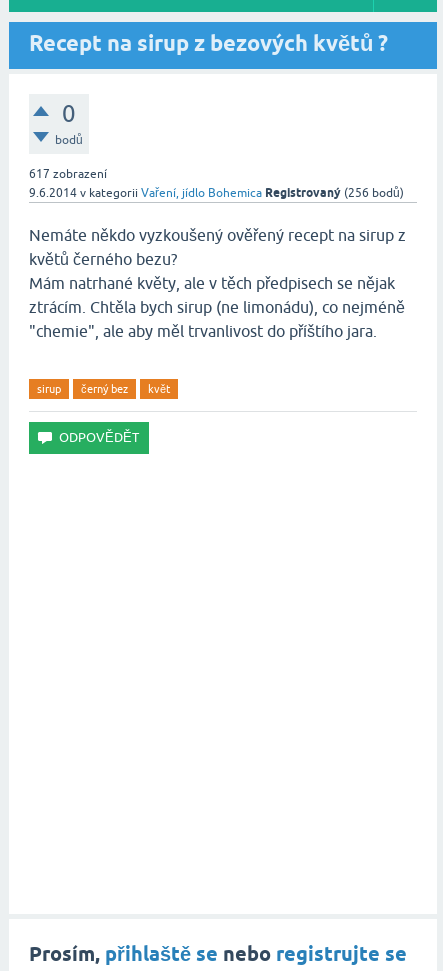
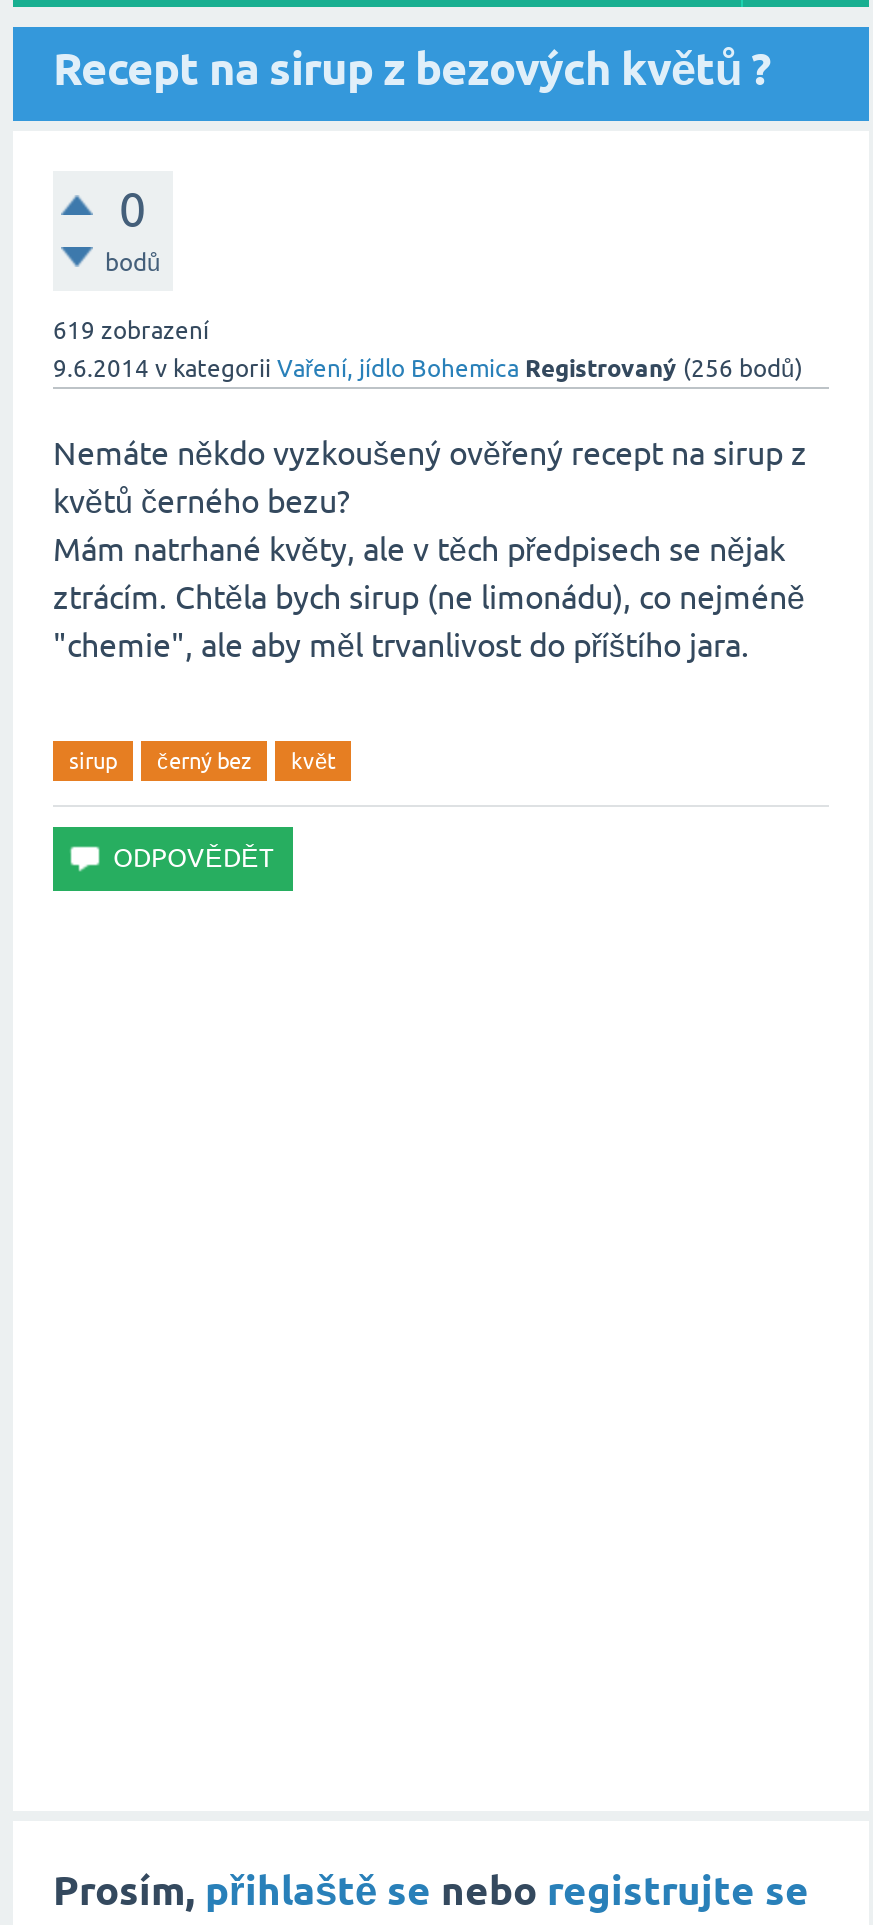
- 617 zobrazení
+ 619 zobrazení
